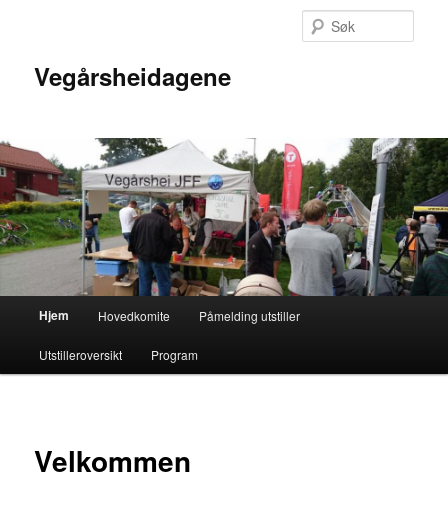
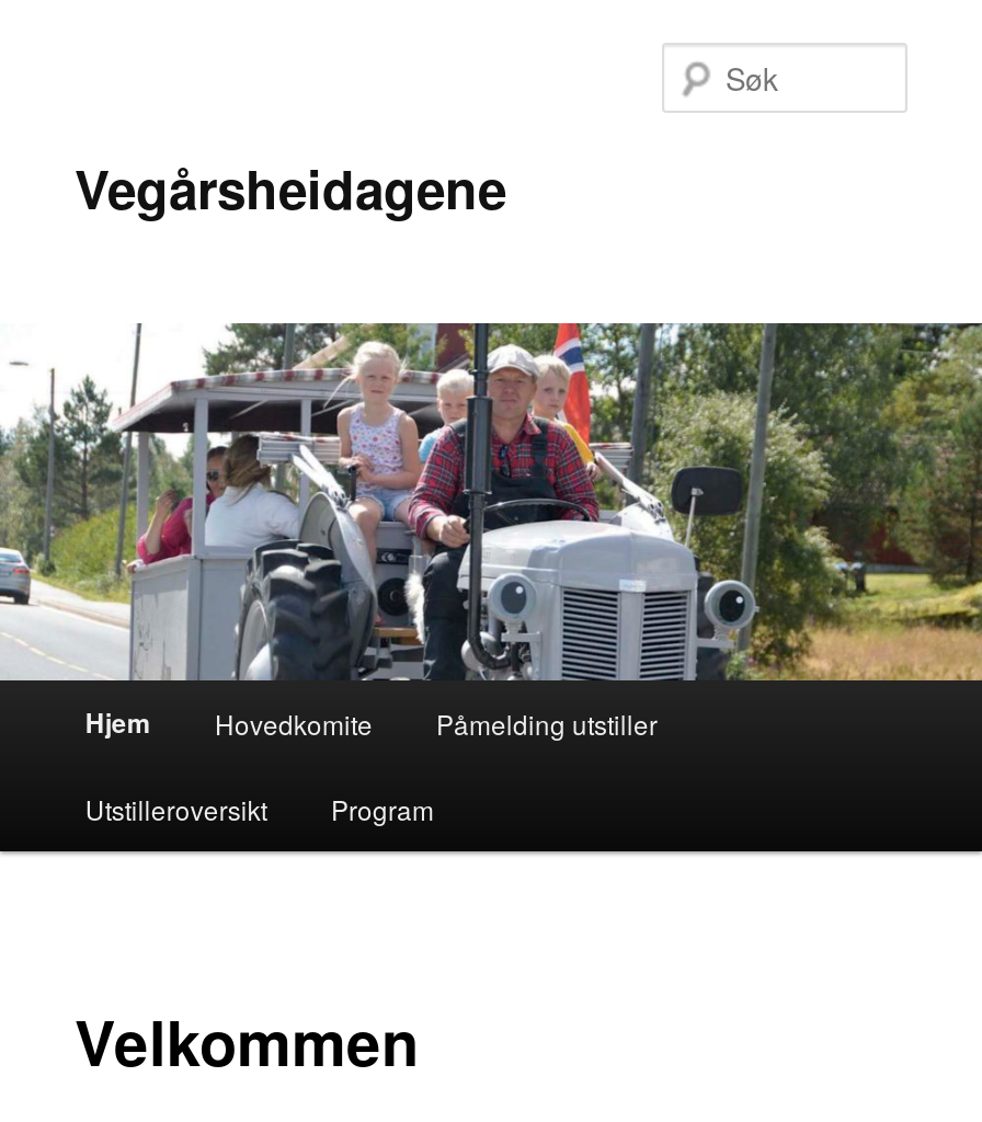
- [image]
+ [image]
